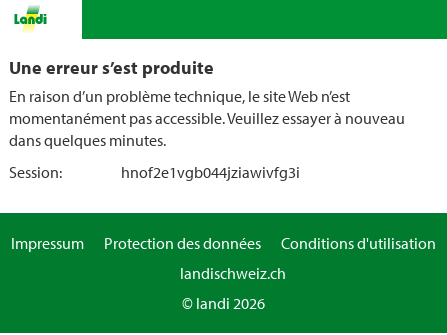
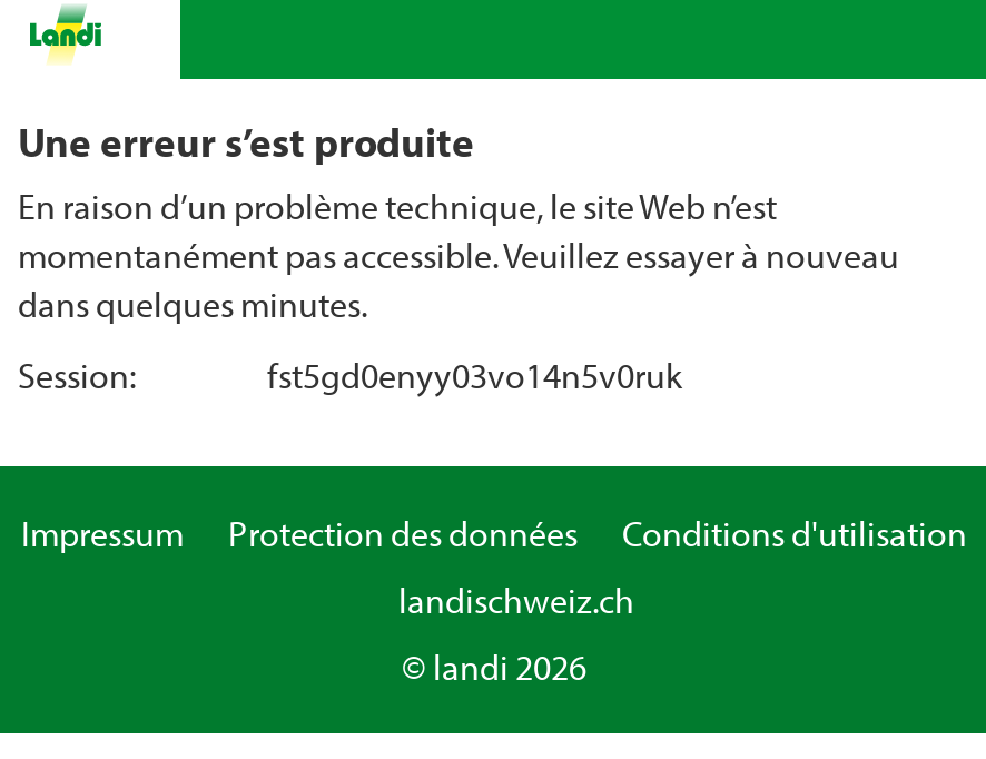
- hnof2e1vgb044jziawivfg3i
+ fst5gd0enyy03vo14n5v0ruk
